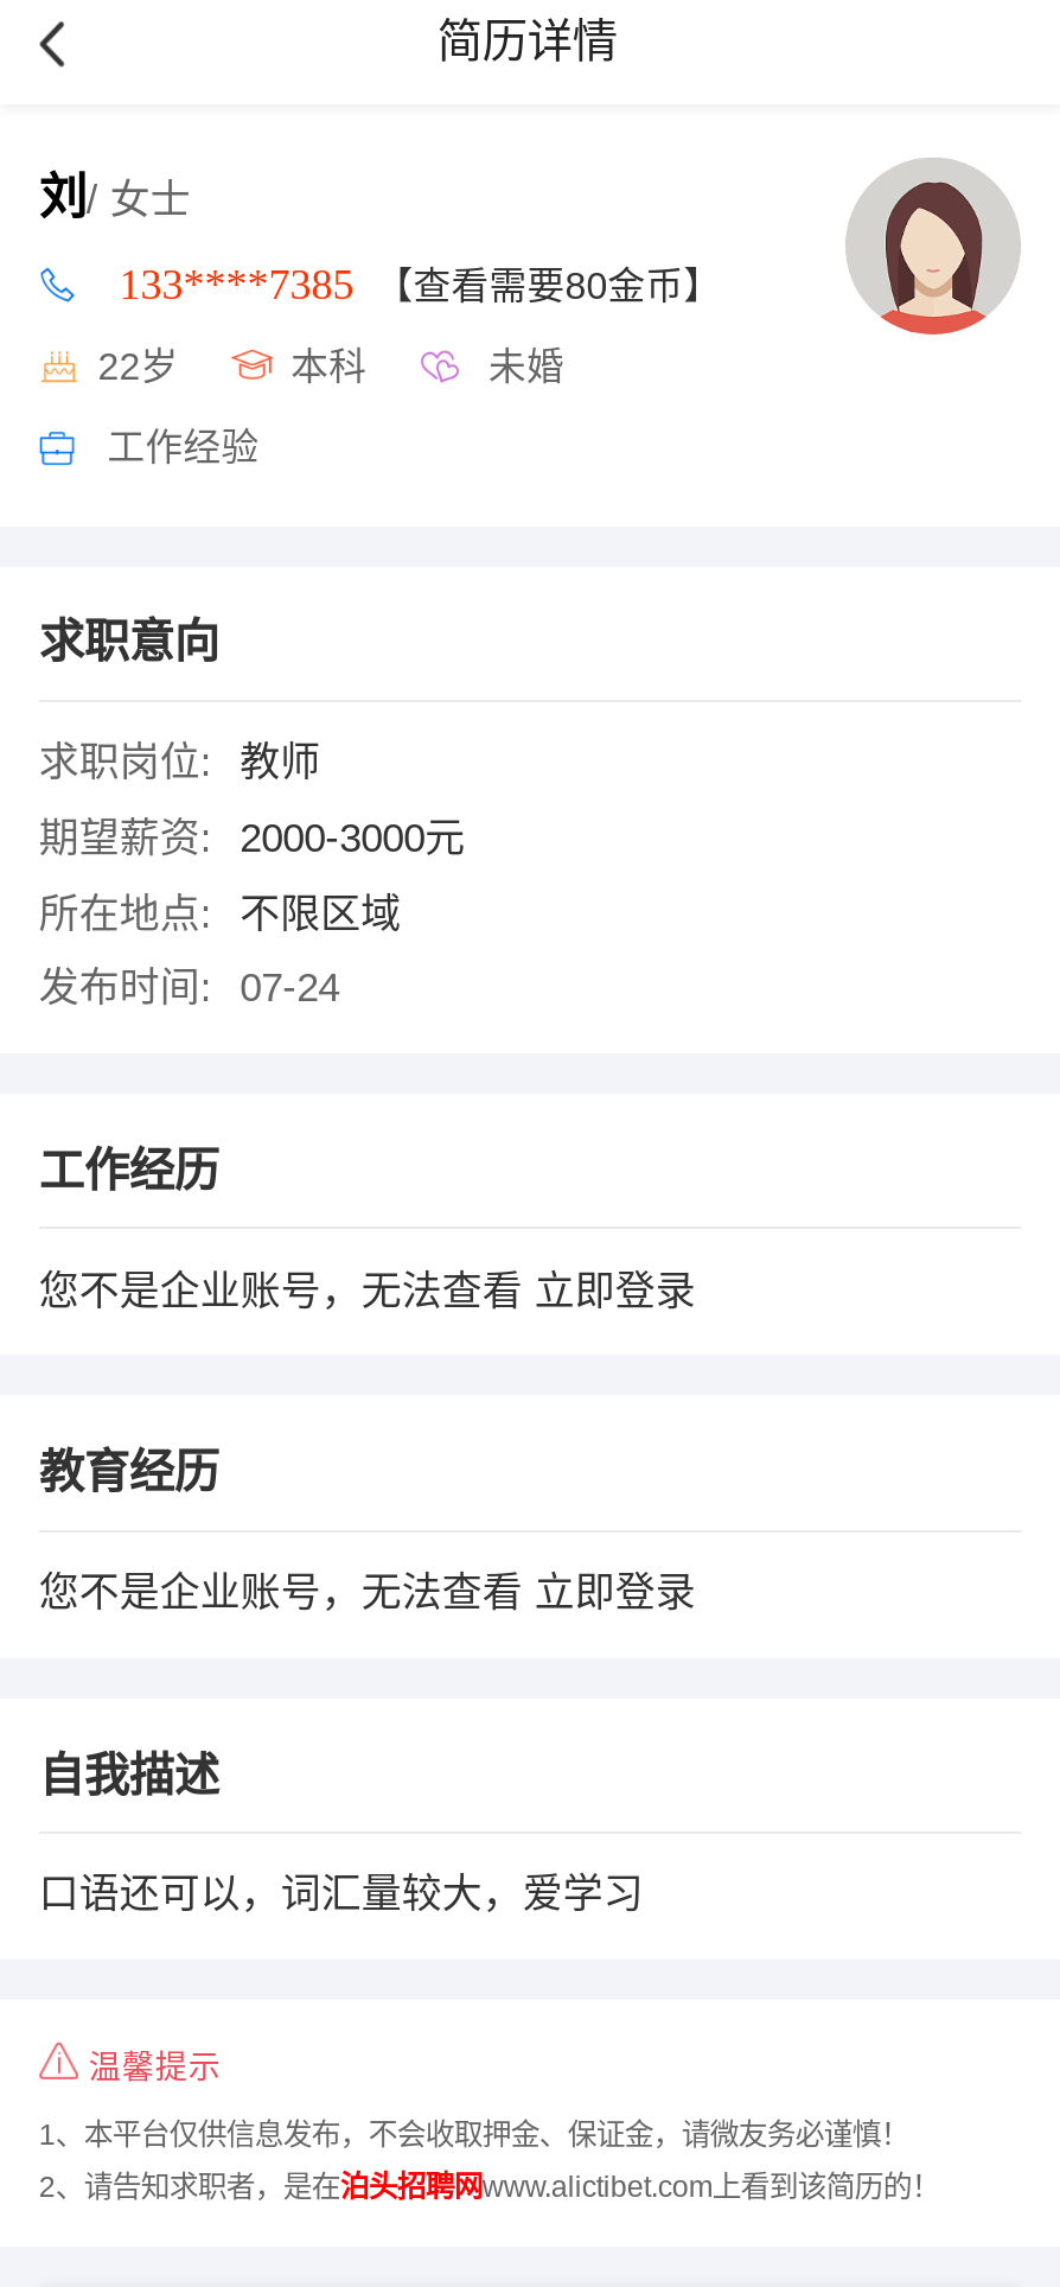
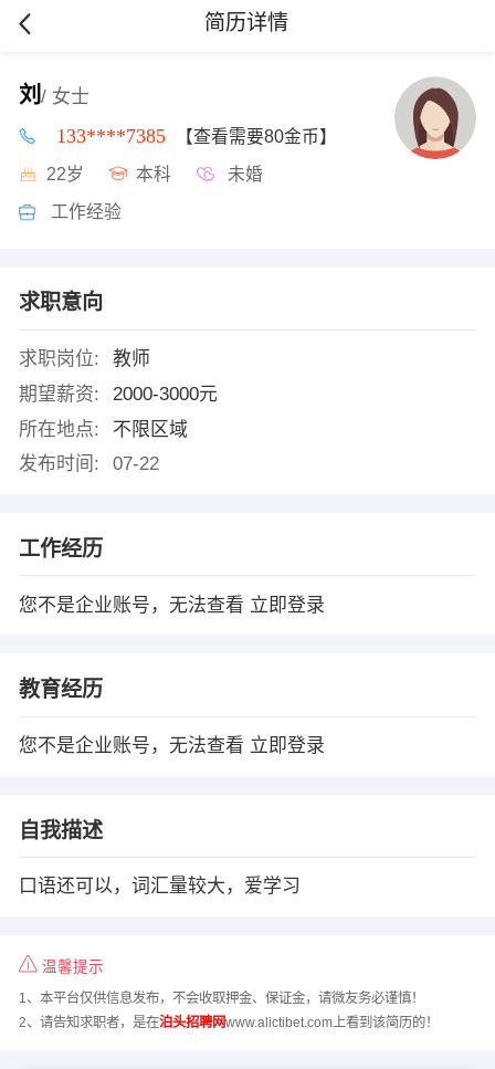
- 发布时间: 07-24
+ 发布时间: 07-22
